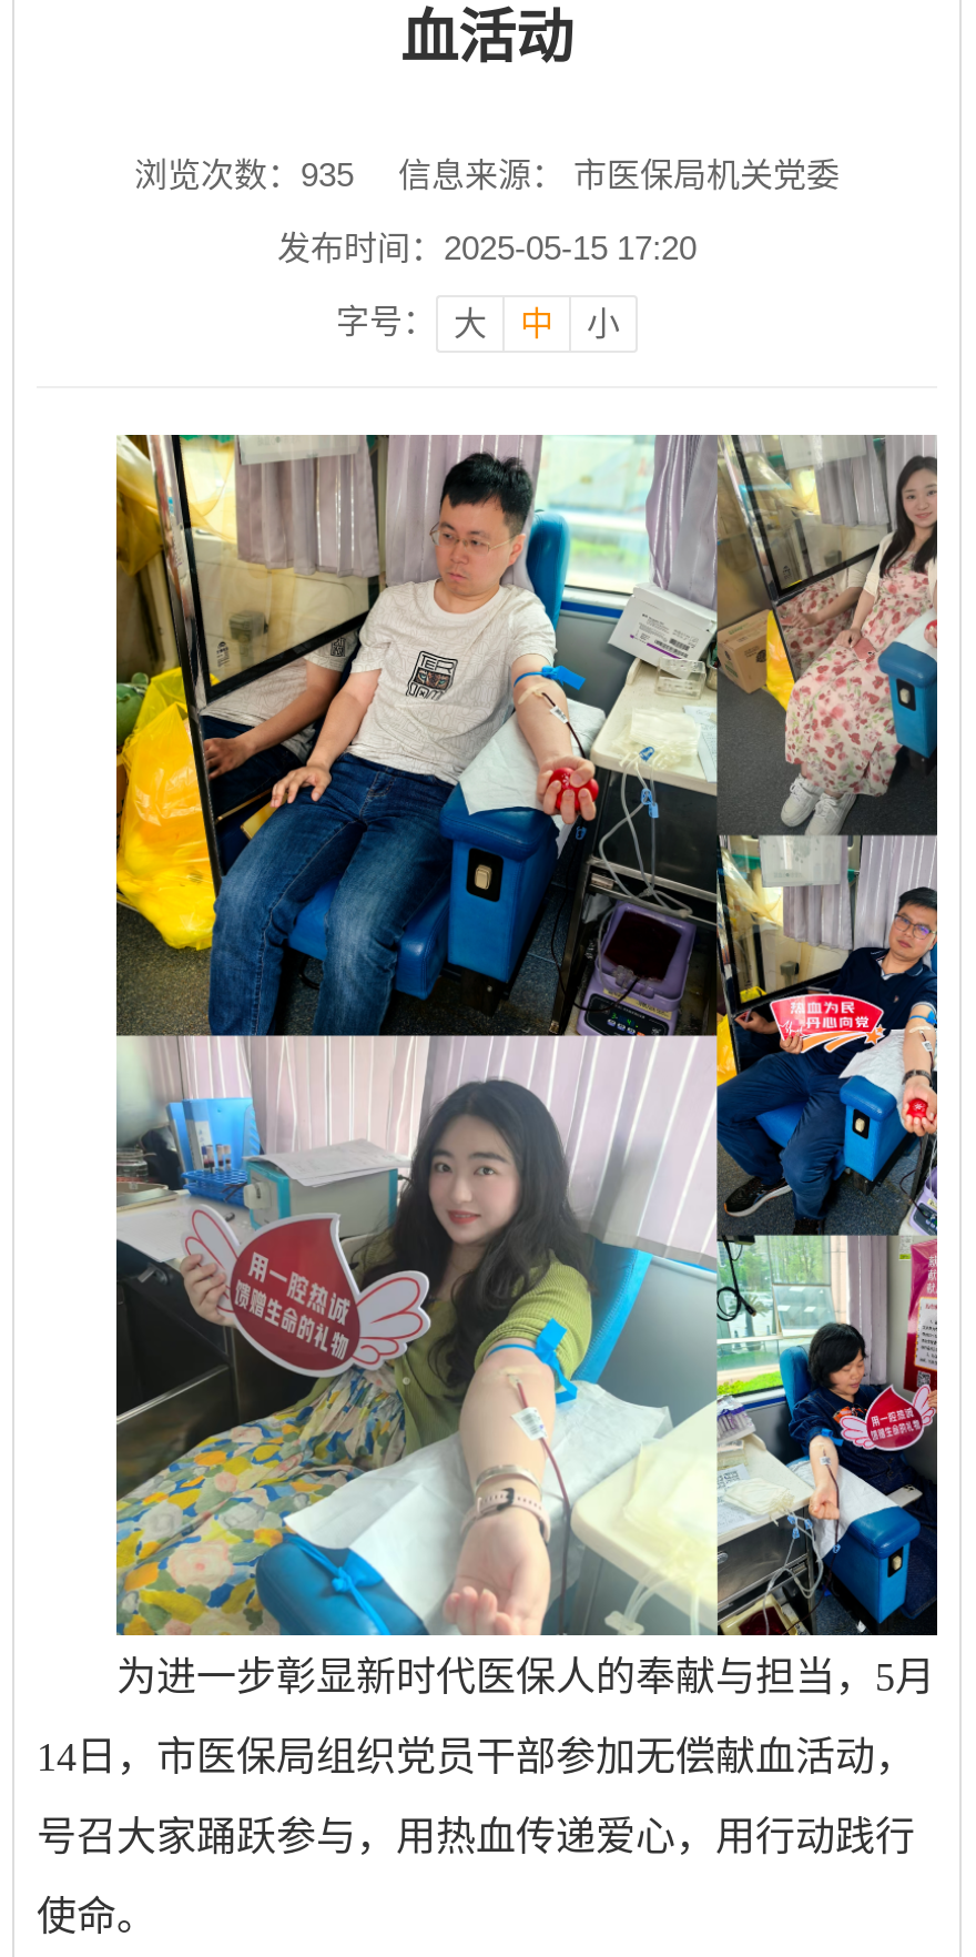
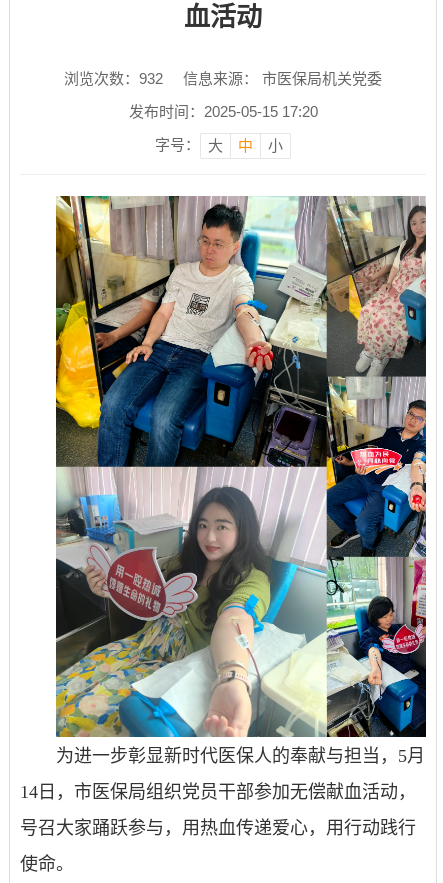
- 浏览次数：935 信息来源： 市医保局机关党委
+ 浏览次数：932 信息来源： 市医保局机关党委
